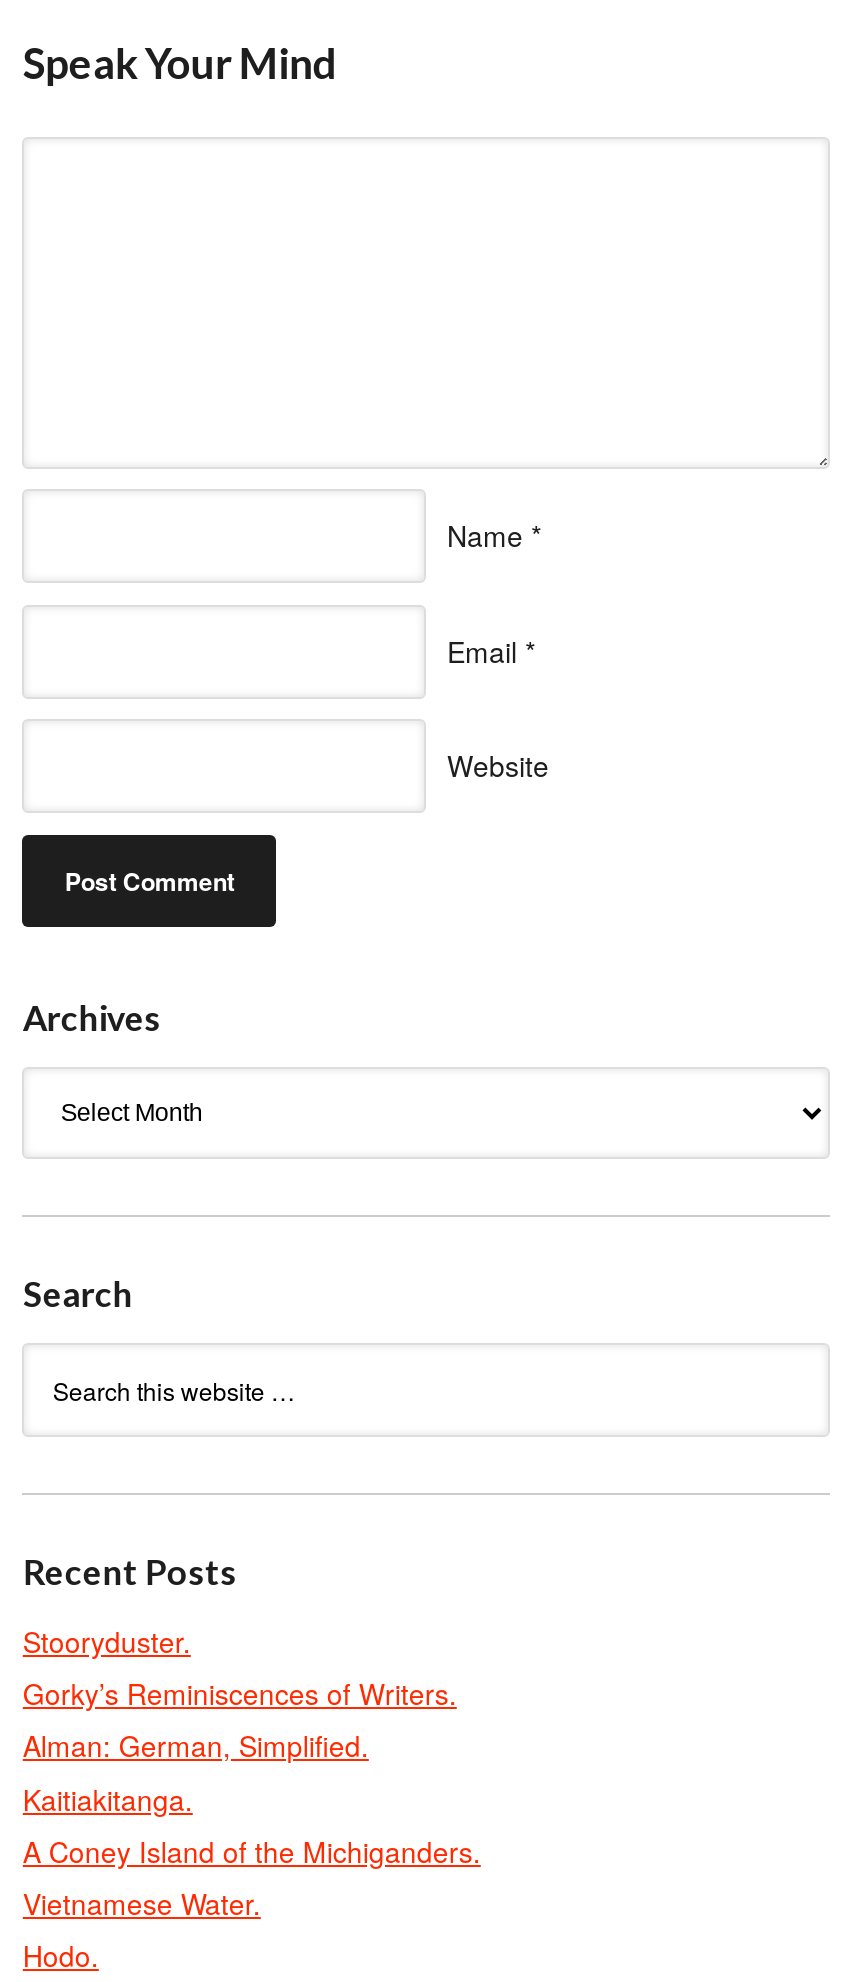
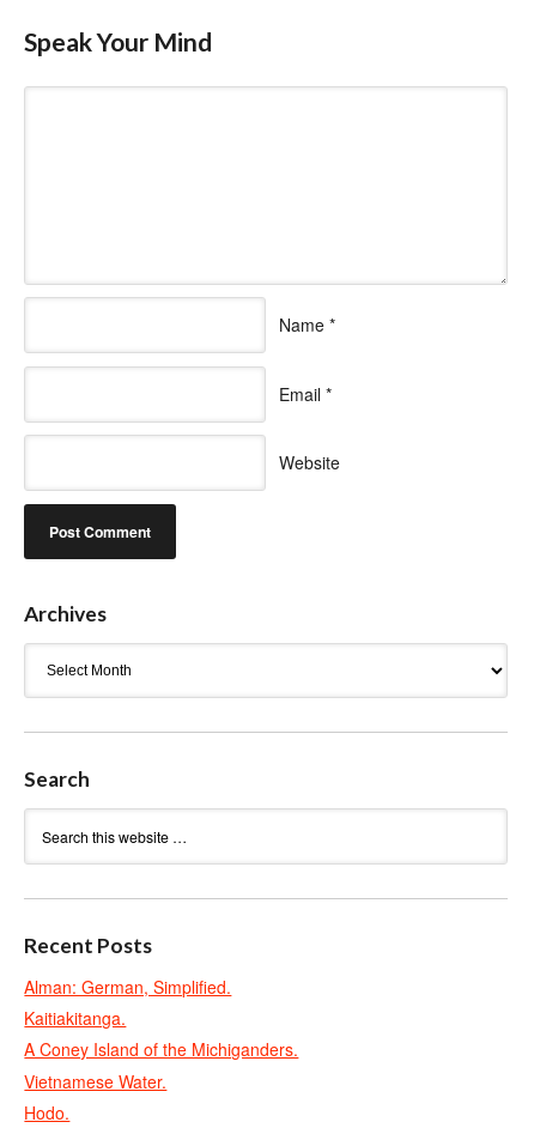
- Stooryduster.
- Gorky’s Reminiscences of Writers.
